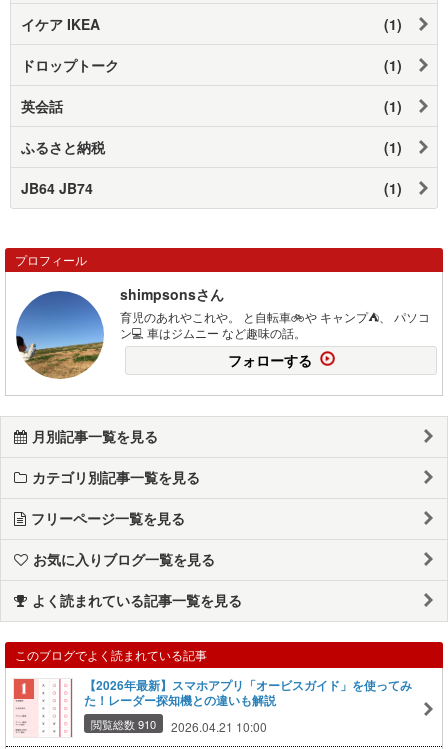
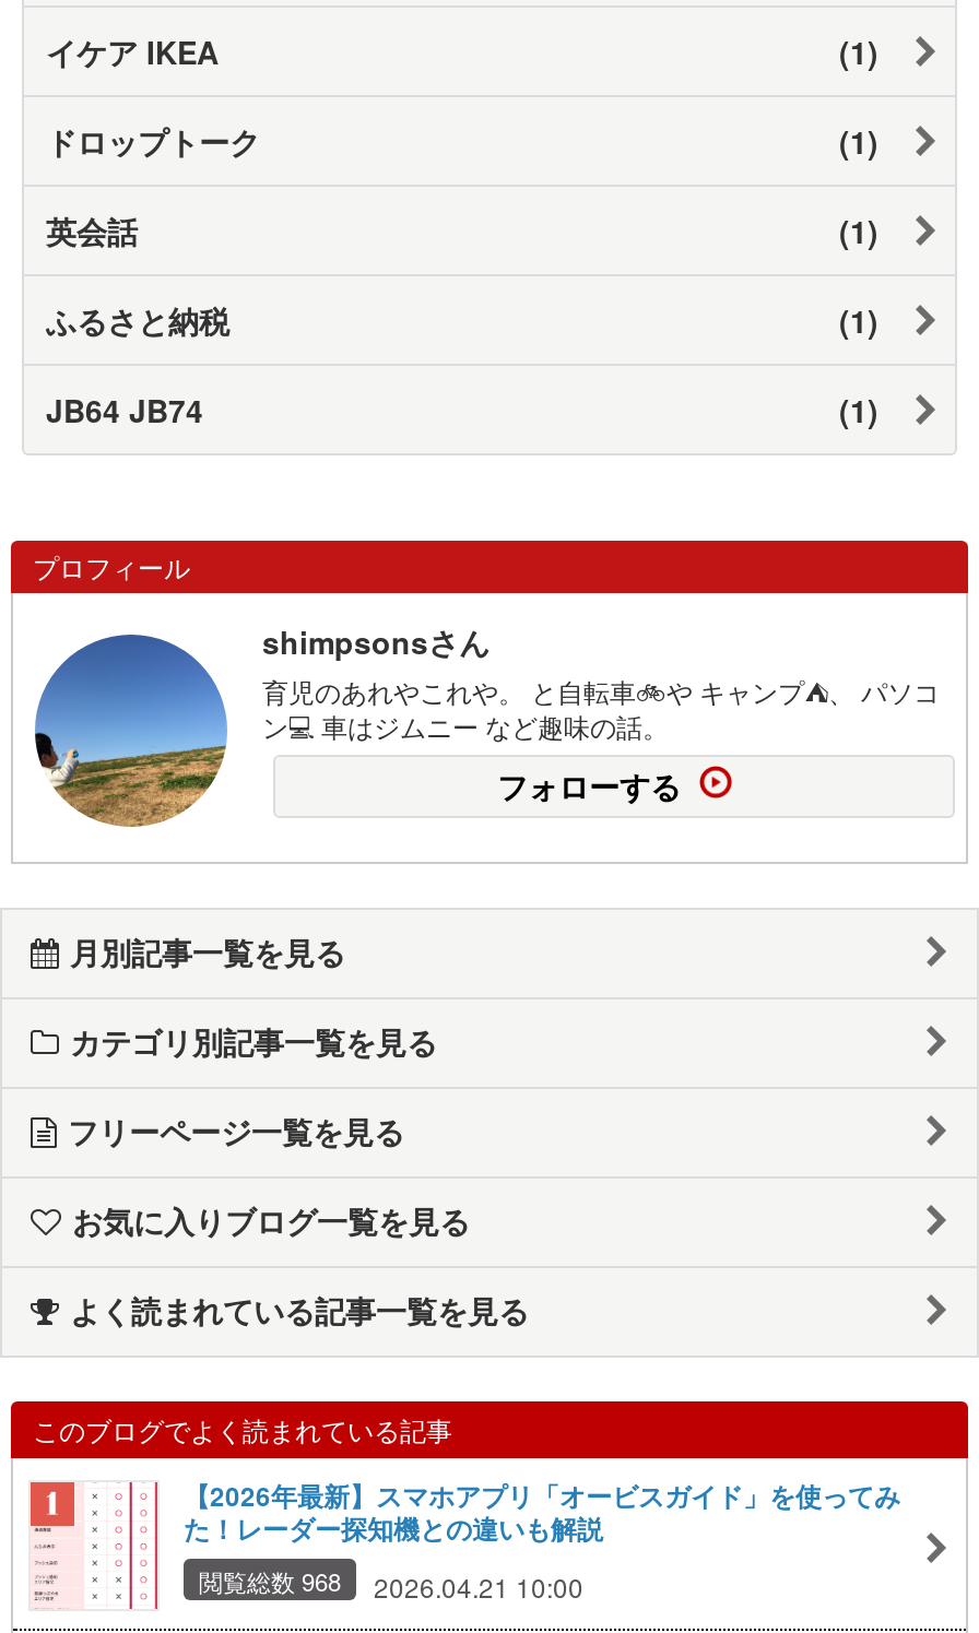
- 閲覧総数 910 2026.04.21 10:00
+ 閲覧総数 968 2026.04.21 10:00
